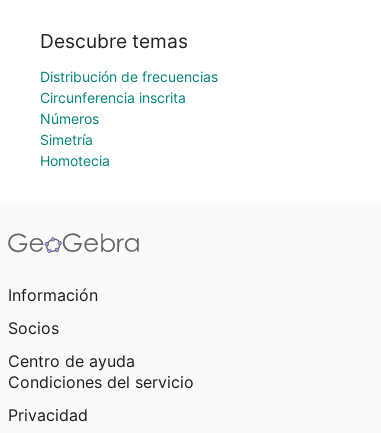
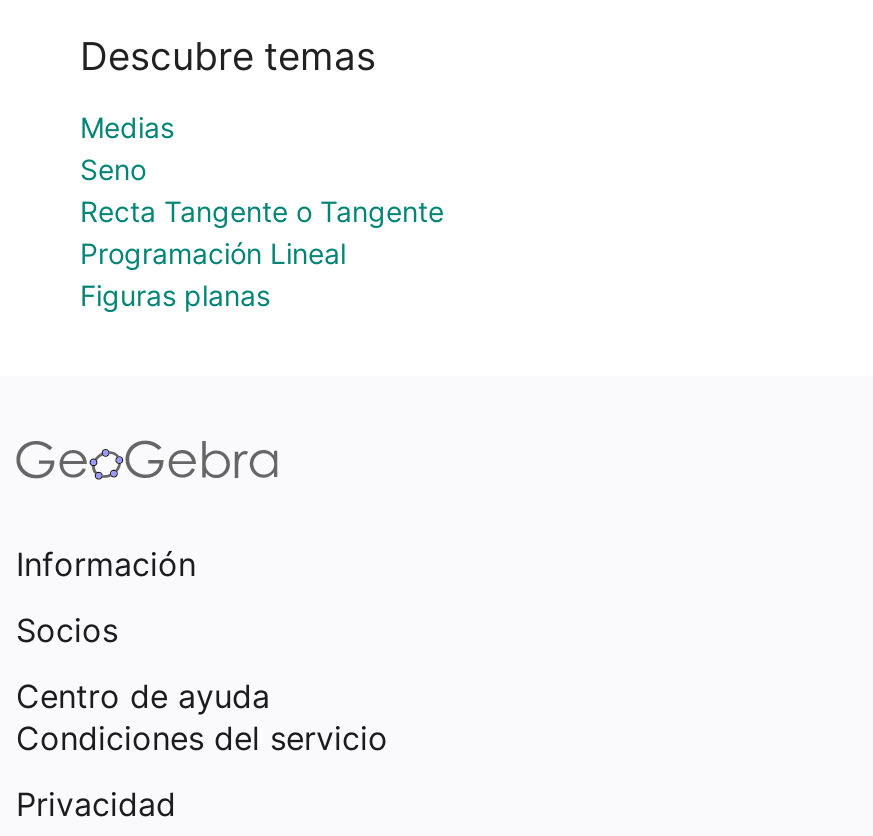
- Distribución de frecuencias
- Circunferencia inscrita
- Números
- Simetría
- Homotecia
+ Medias
+ Seno
+ Recta Tangente o Tangente
+ Programación Lineal
+ Figuras planas
